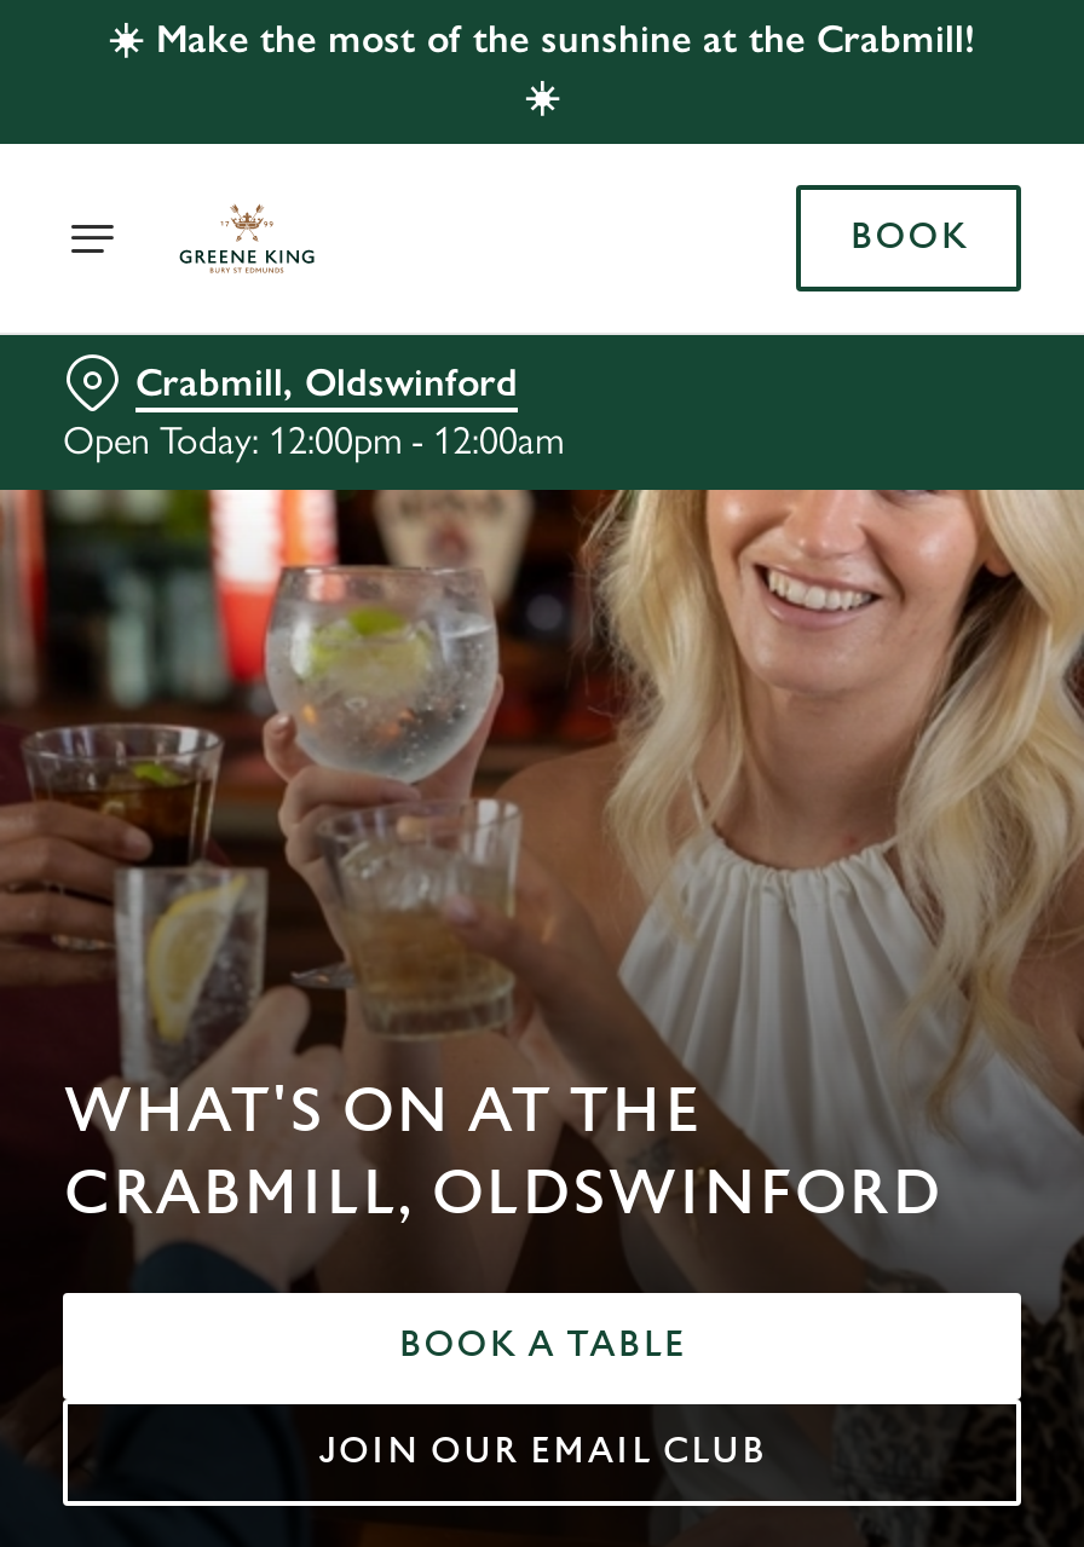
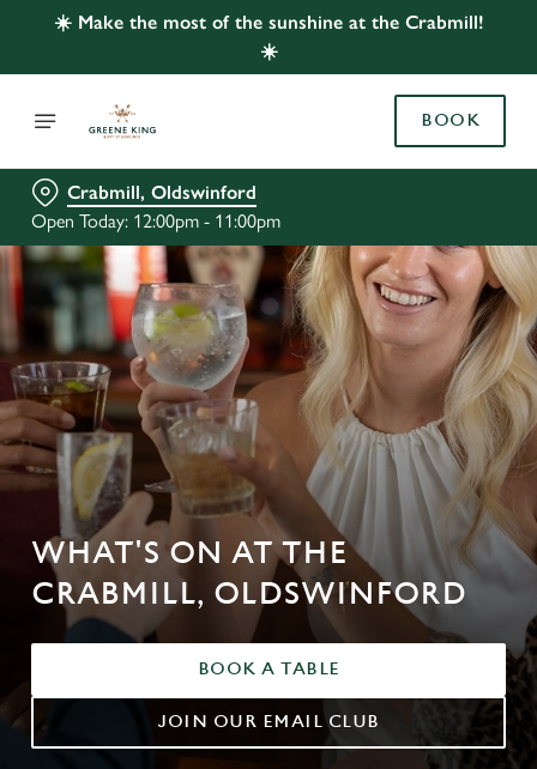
- Open Today: 12:00pm - 12:00am
+ Open Today: 12:00pm - 11:00pm
